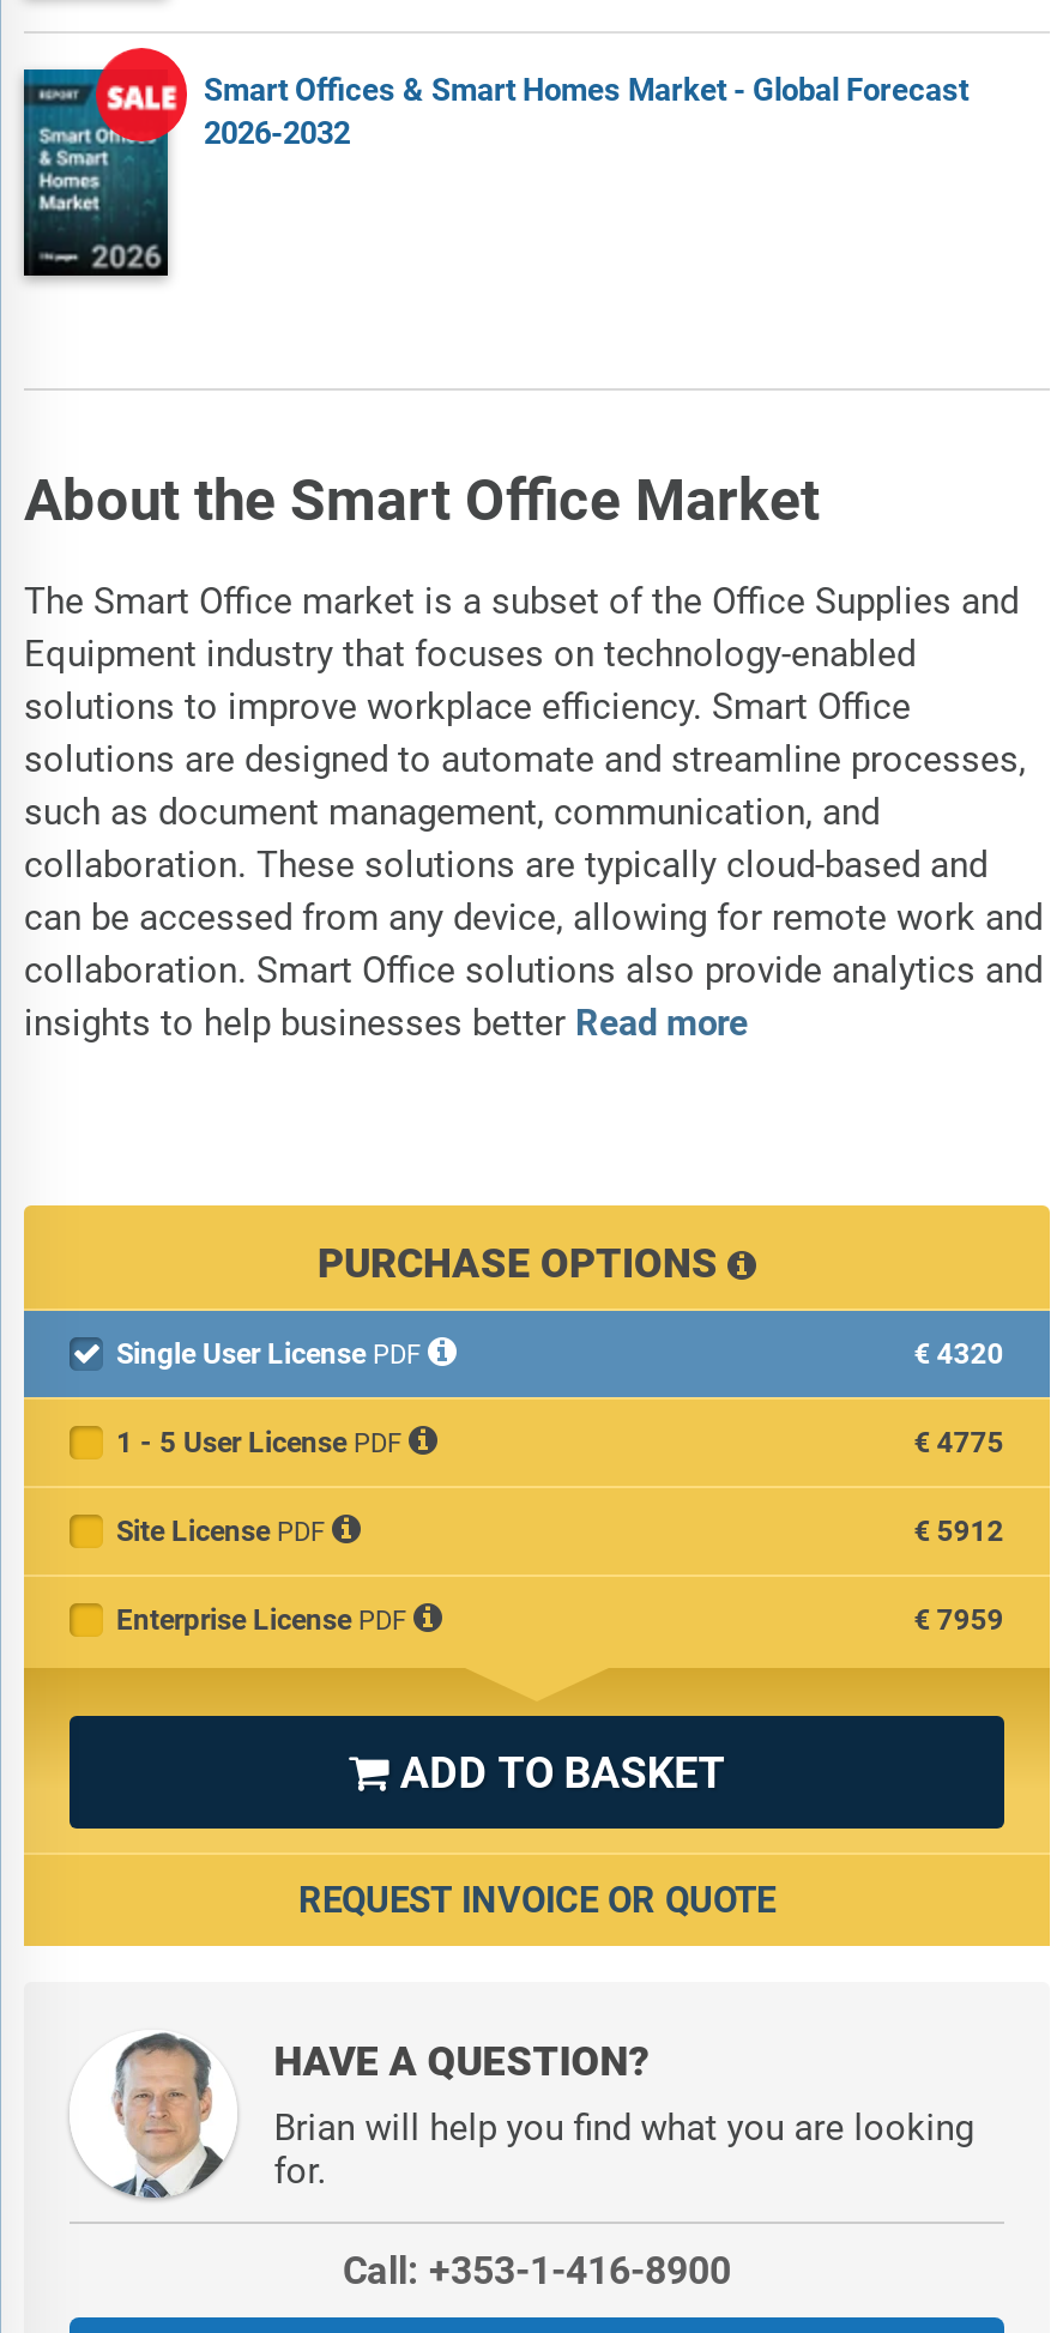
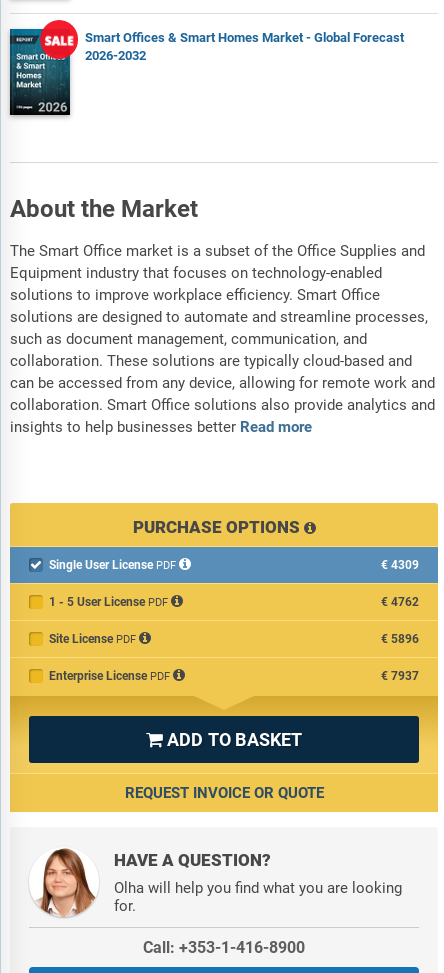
- About the Smart Office Market
+ About the Market

- €4320
+ €4309

- €4775
+ €4762

- €5912
+ €5896

- €7959
+ €7937

- [image]
- Brian will help you find what you are looking
+ [image]
+ Olha will help you find what you are looking
